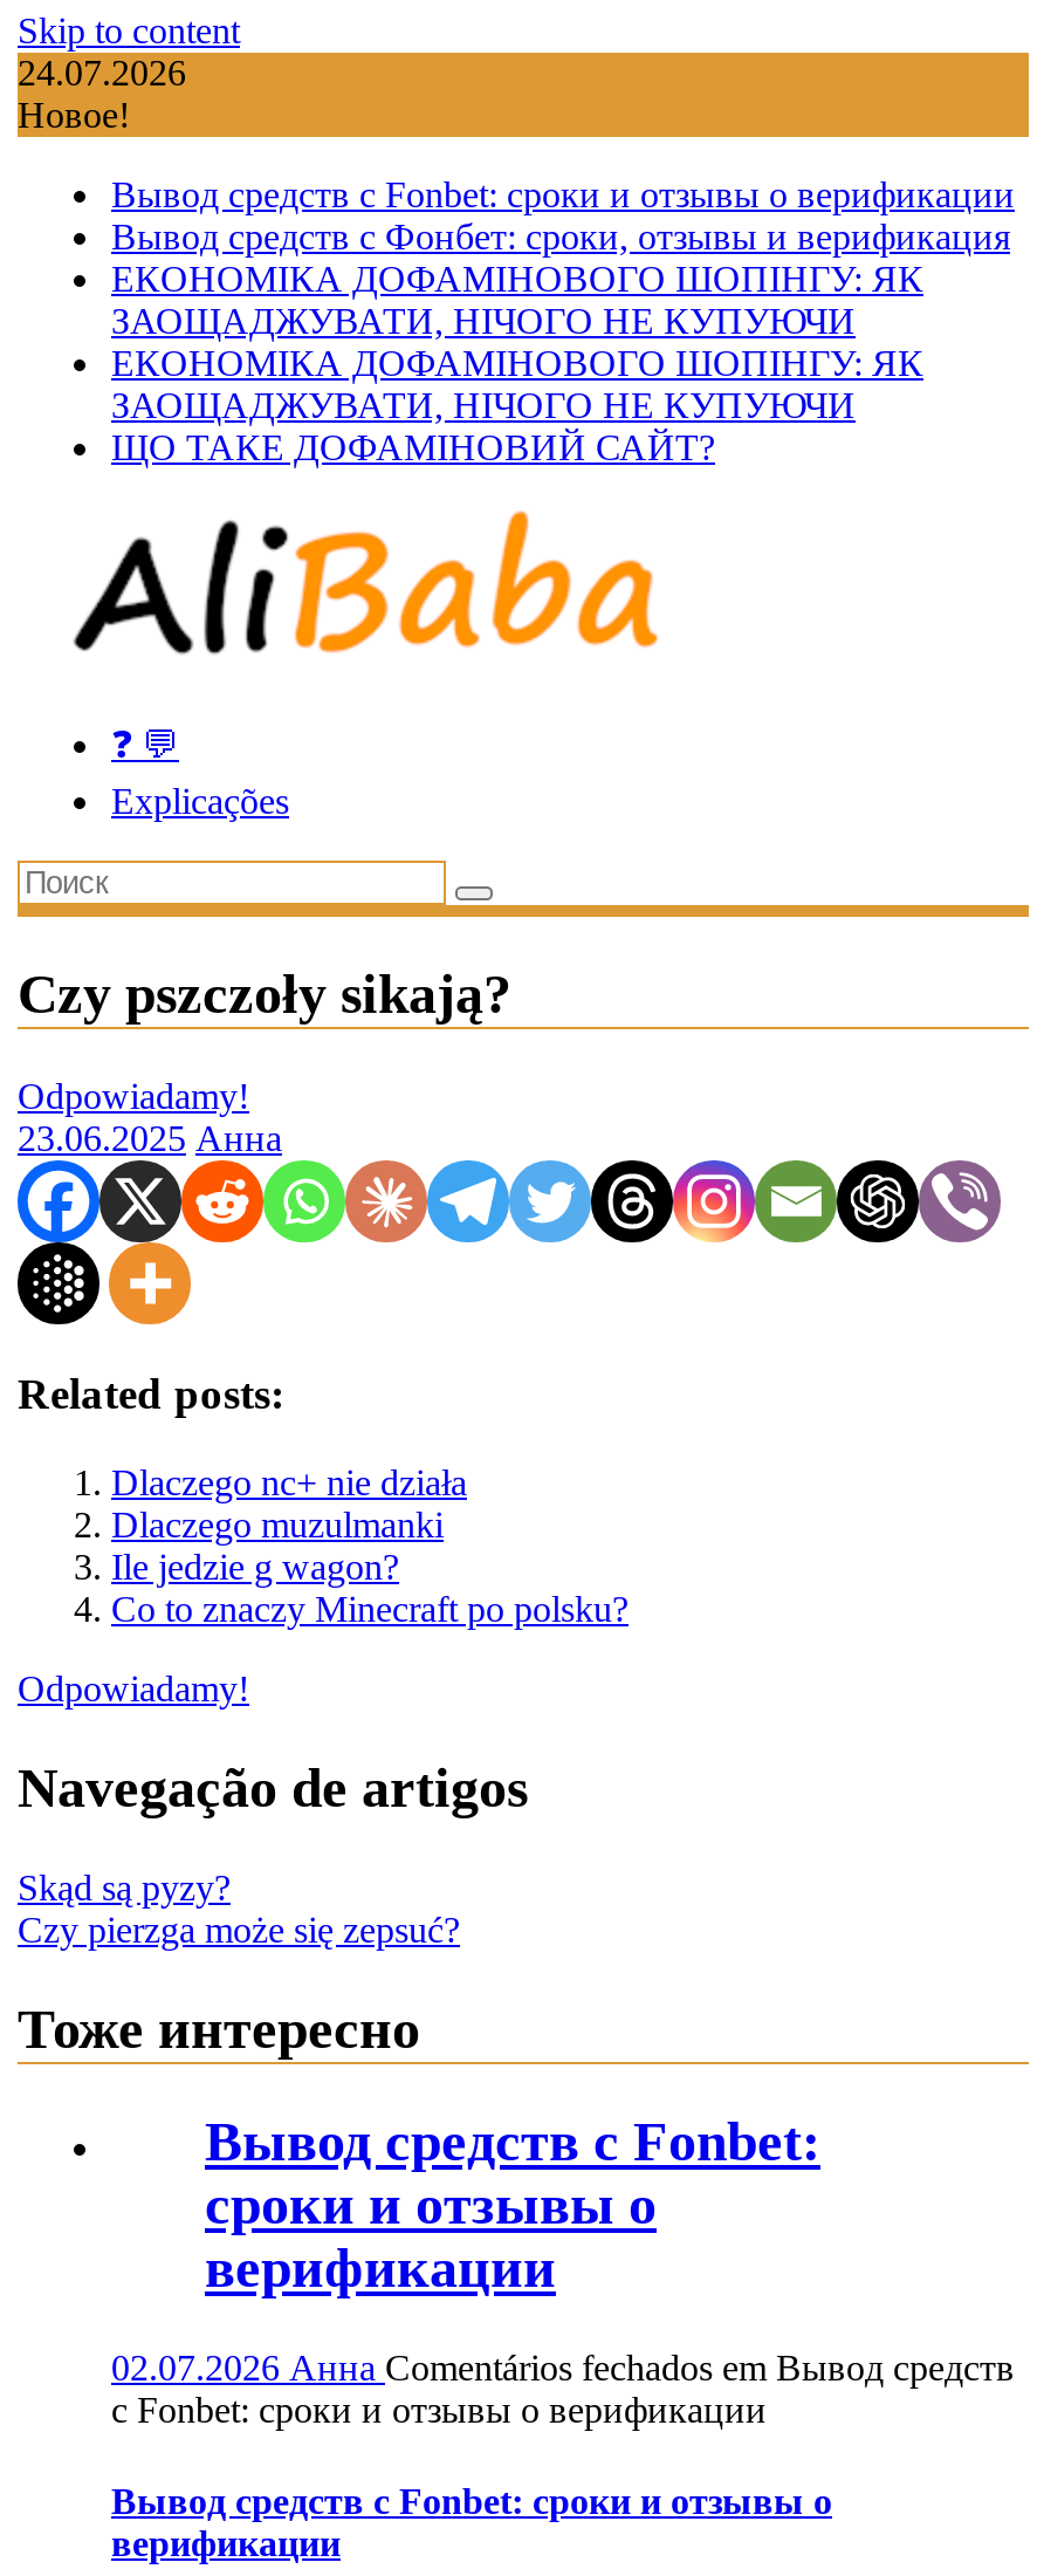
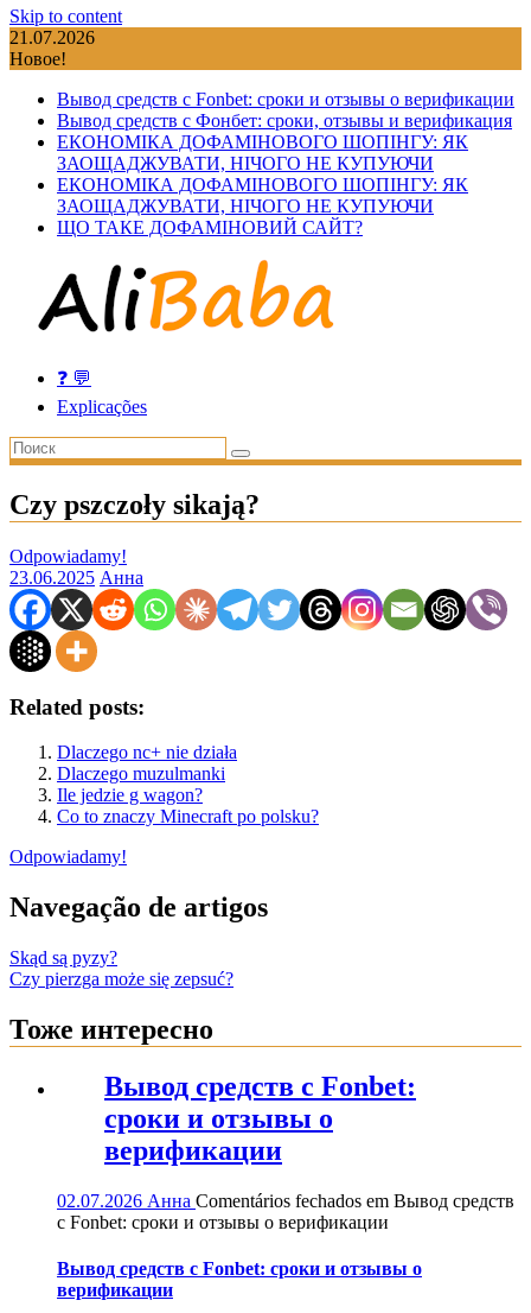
- 24.07.2026
+ 21.07.2026
